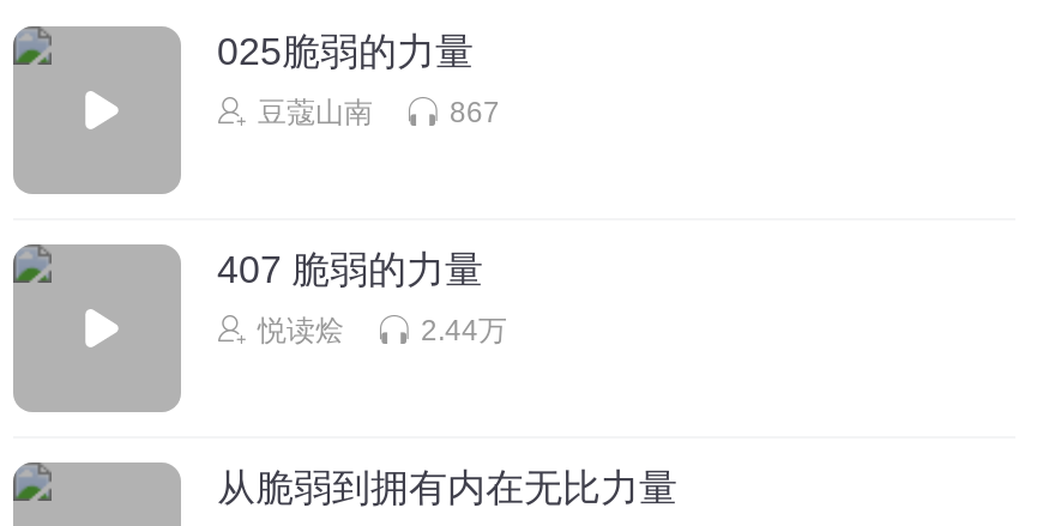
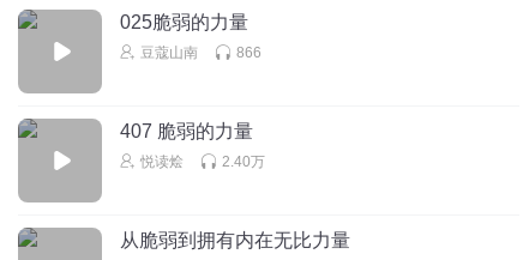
- 867
+ 866

- 2.44万
+ 2.40万
